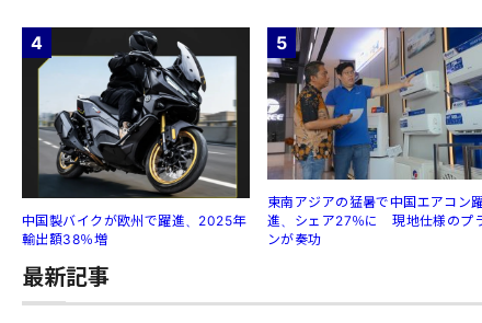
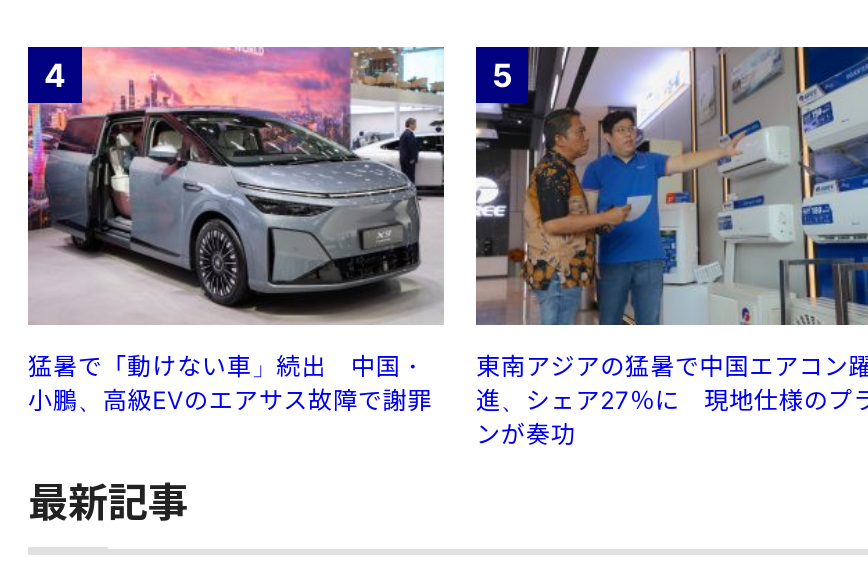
- [image]
- 中国製バイクが欧州で躍進、2025年
- 輸出額38％増
+ [image]
+ 猛暑で「動けない車」続出 中国・
+ 小鵬、高級EVのエアサス故障で謝罪
